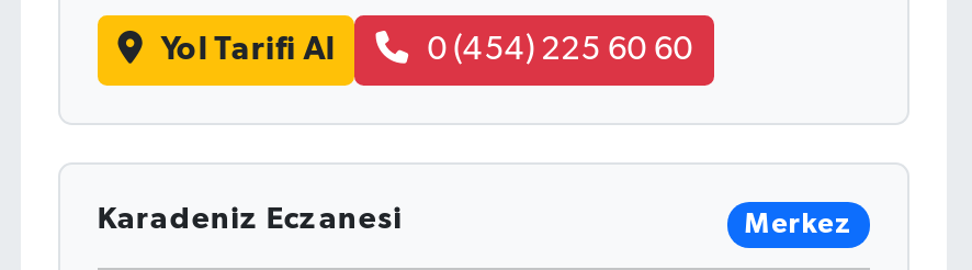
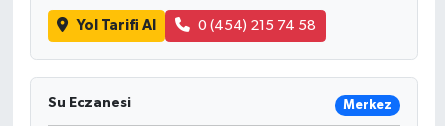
- 0 (454) 225 60 60
+ 0 (454) 215 74 58

- Karadeniz Eczanesi
+ Su Eczanesi
